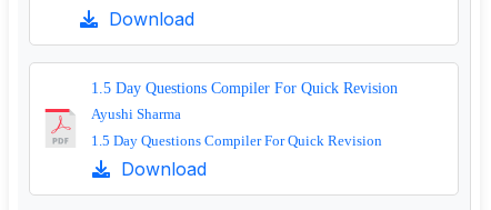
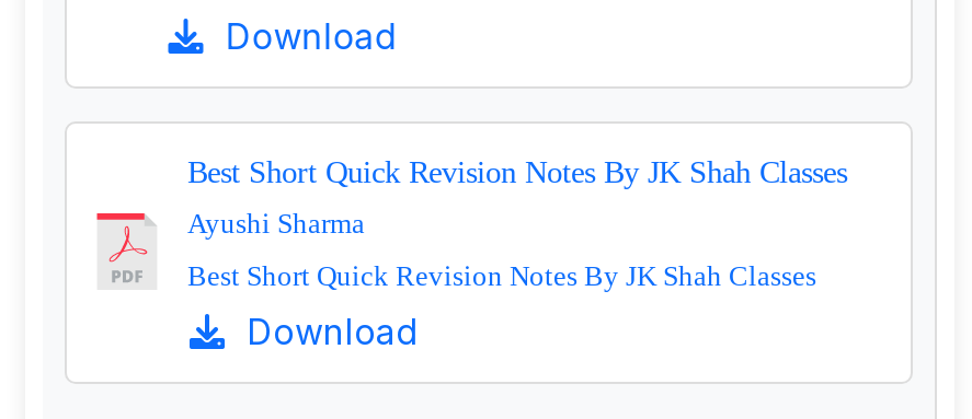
- 1.5 Day Questions Compiler For Quick Revision
+ Best Short Quick Revision Notes By JK Shah Classes

- 1.5 Day Questions Compiler For Quick Revision
+ Best Short Quick Revision Notes By JK Shah Classes
